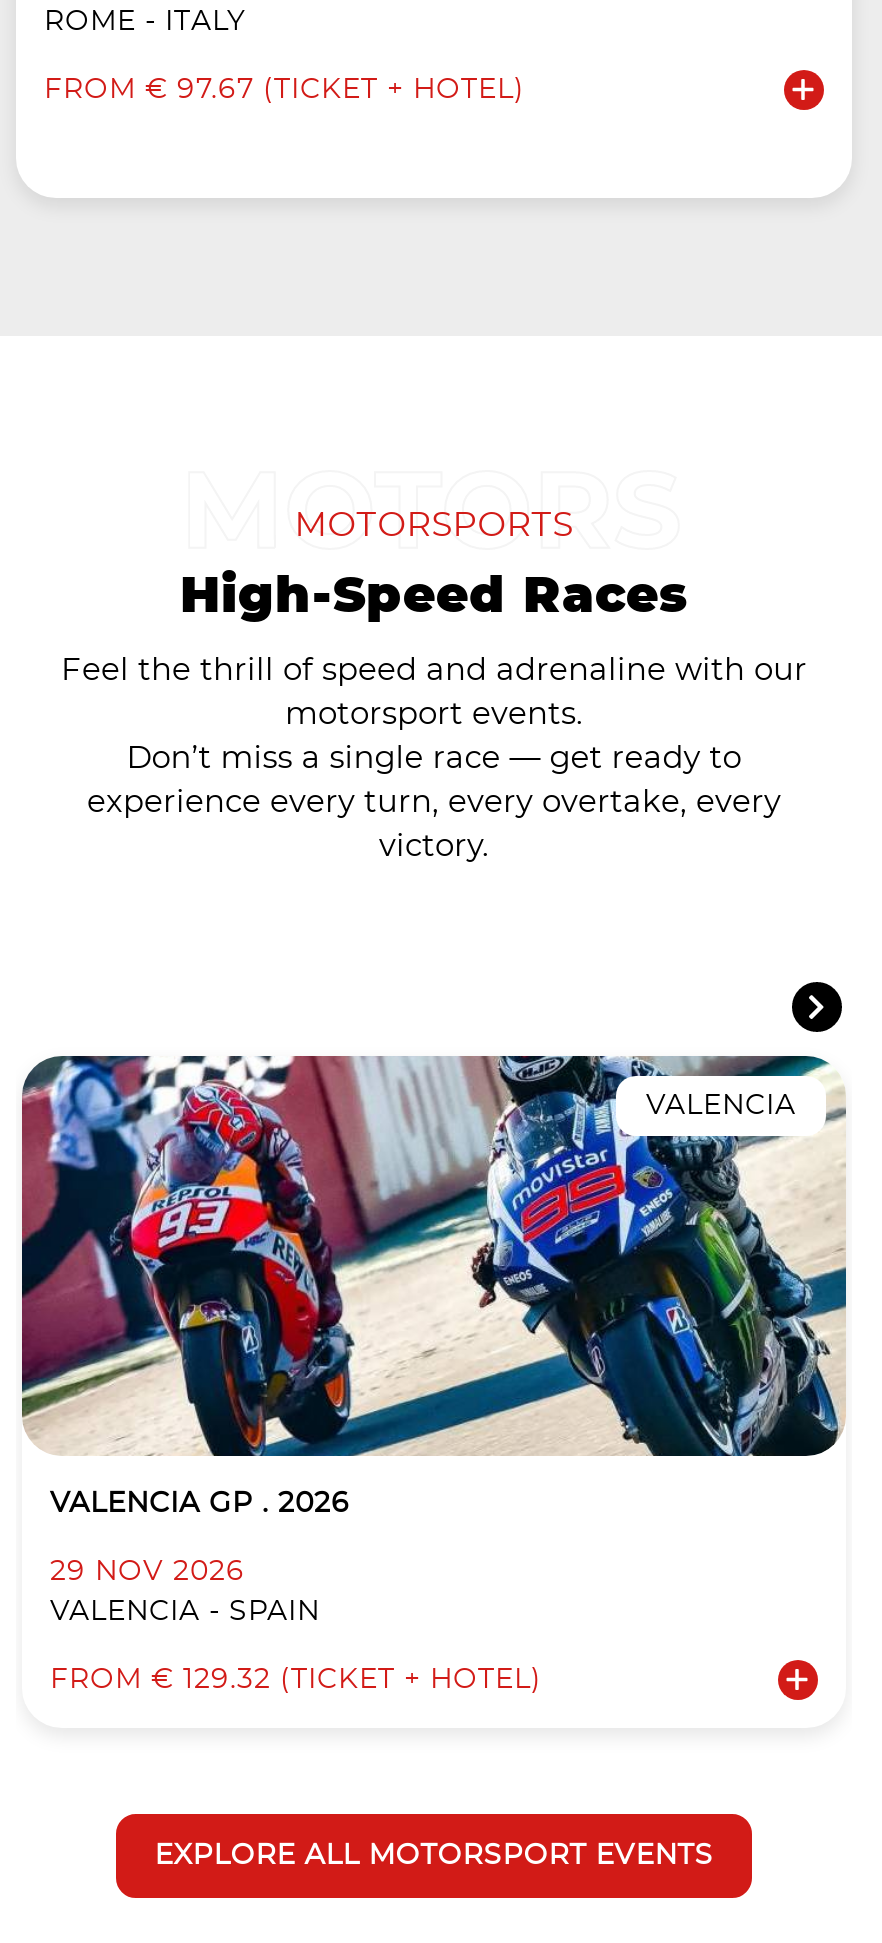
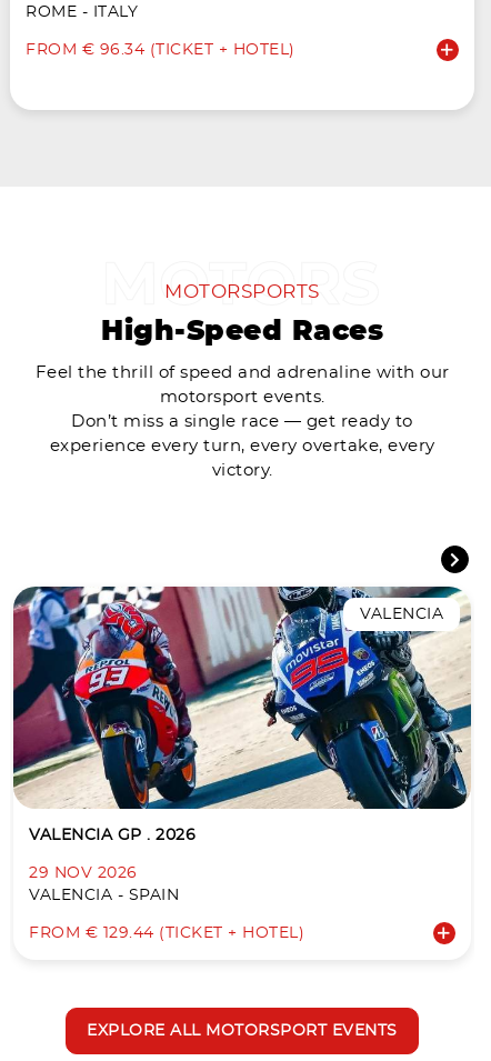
- FROM € 97.67 (TICKET + HOTEL)
+ FROM € 96.34 (TICKET + HOTEL)

- FROM € 129.32 (TICKET + HOTEL)
+ FROM € 129.44 (TICKET + HOTEL)
